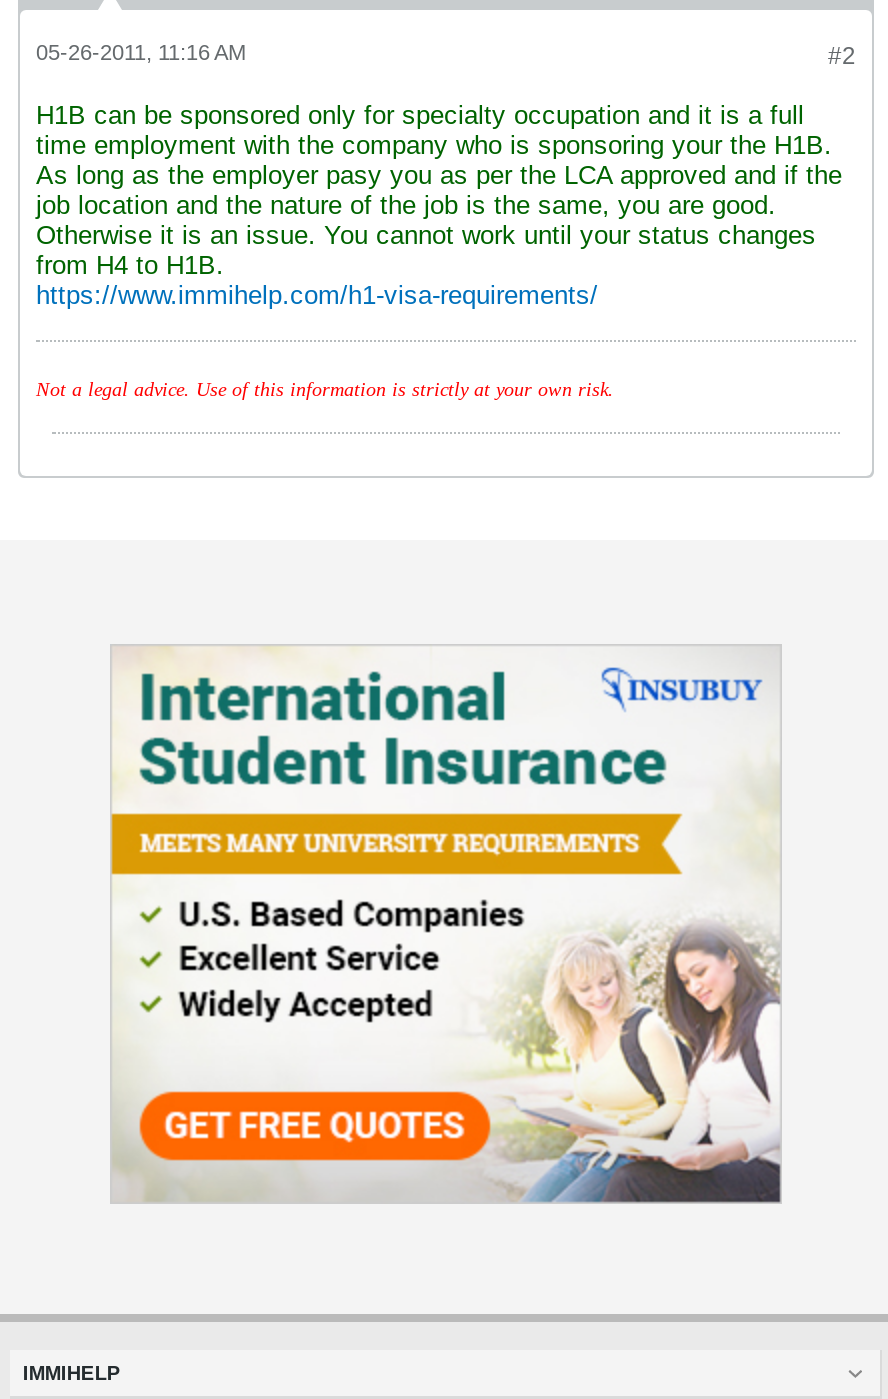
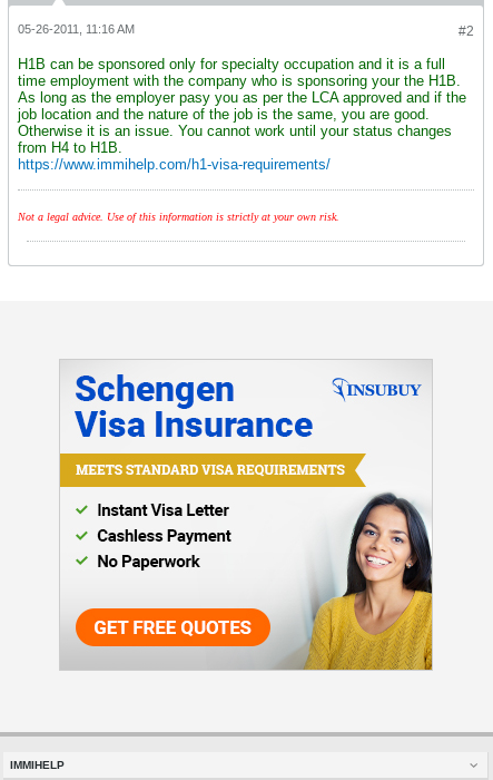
- [image]
+ [image]
